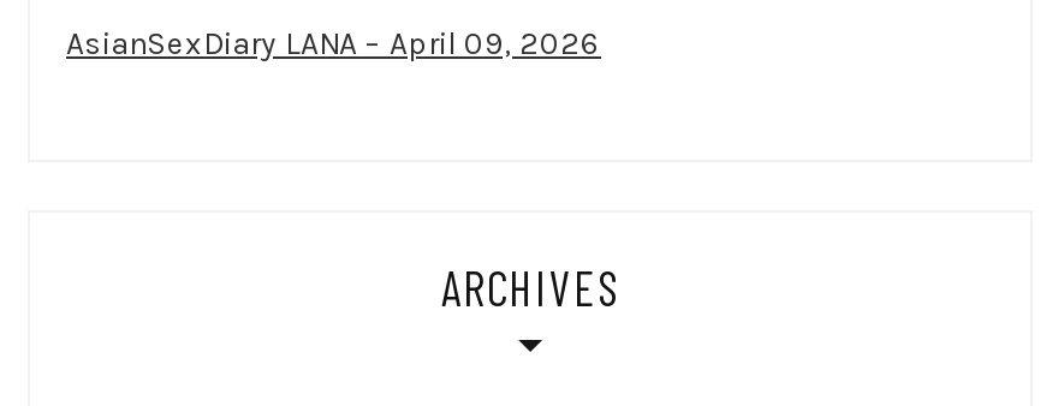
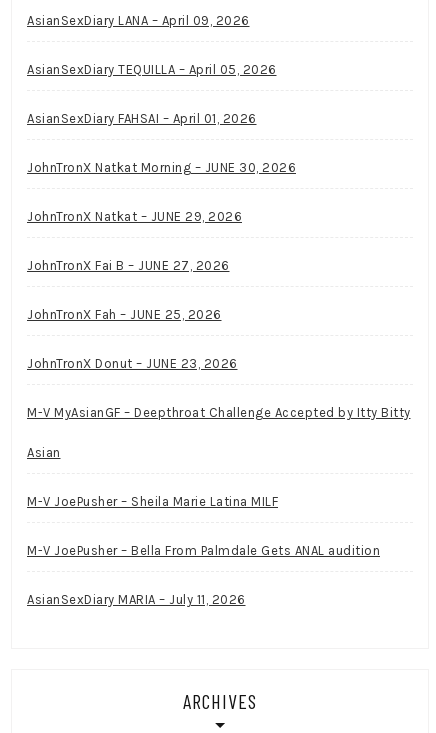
+ AsianSexDiary TEQUILLA – April 05, 2026
+ AsianSexDiary FAHSAI – April 01, 2026
+ JohnTronX Natkat Morning – JUNE 30, 2026
+ JohnTronX Natkat – JUNE 29, 2026
+ JohnTronX Fai B – JUNE 27, 2026
+ JohnTronX Fah – JUNE 25, 2026
+ JohnTronX Donut – JUNE 23, 2026
+ M-V MyAsianGF – Deepthroat Challenge Accepted by Itty Bitty
+ Asian
+ M-V JoePusher – Sheila Marie Latina MILF
+ M-V JoePusher – Bella From Palmdale Gets ANAL audition
+ AsianSexDiary MARIA – July 11, 2026
